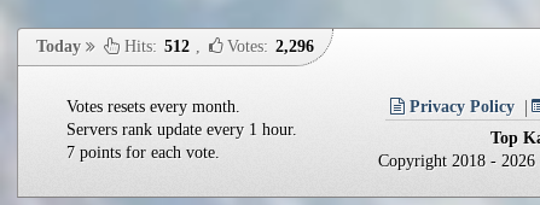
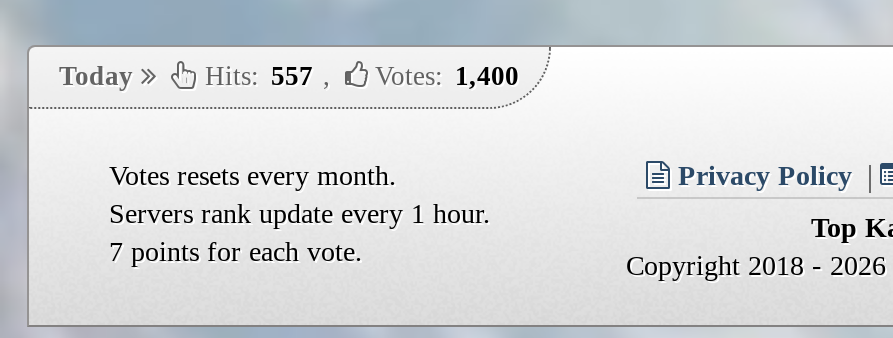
- Hits: 512 ,
+ Hits: 557 ,

- Votes: 2,296
+ Votes: 1,400
